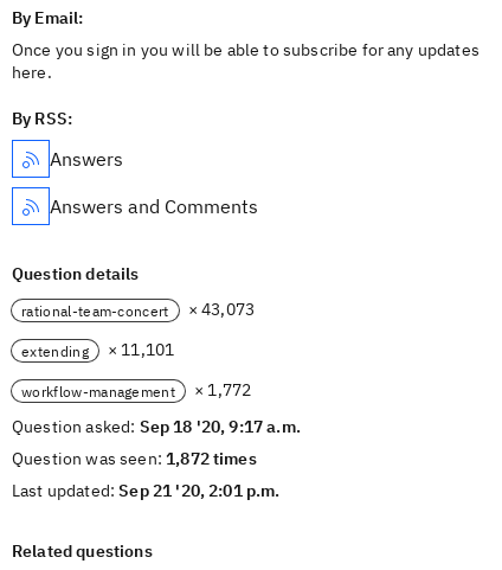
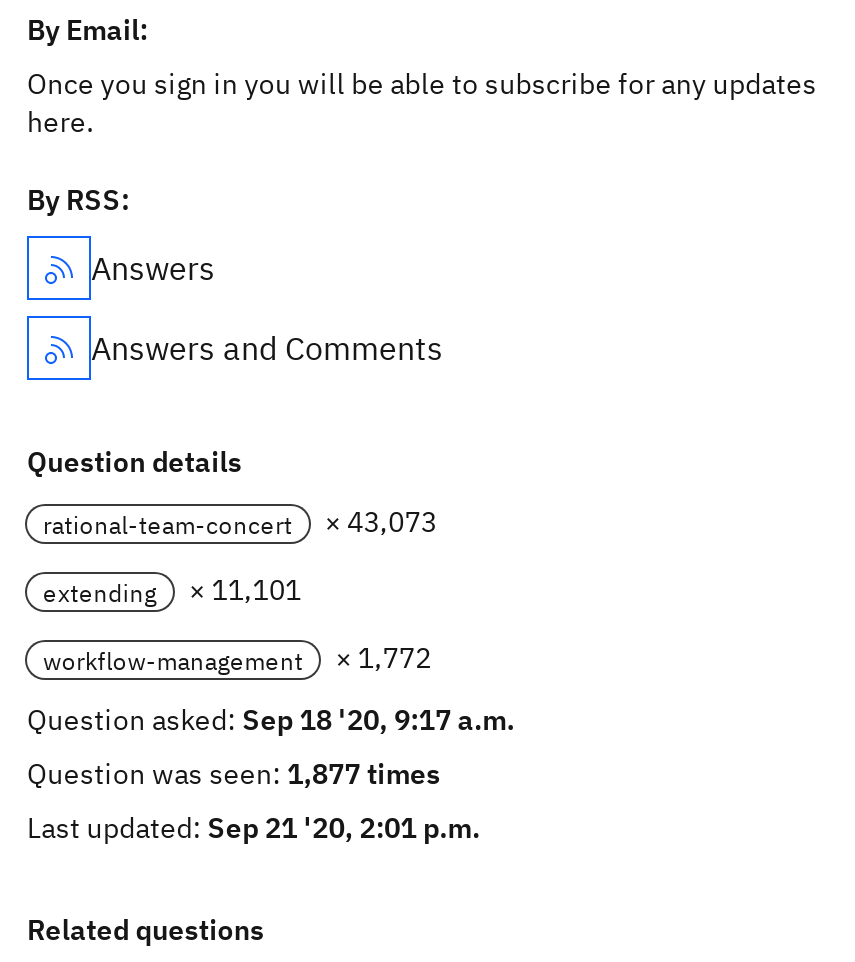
- Question was seen: 1,872 times
+ Question was seen: 1,877 times
